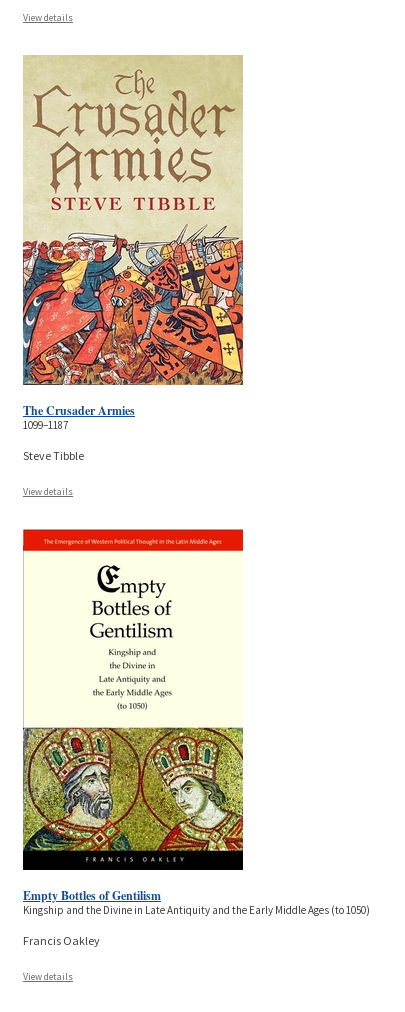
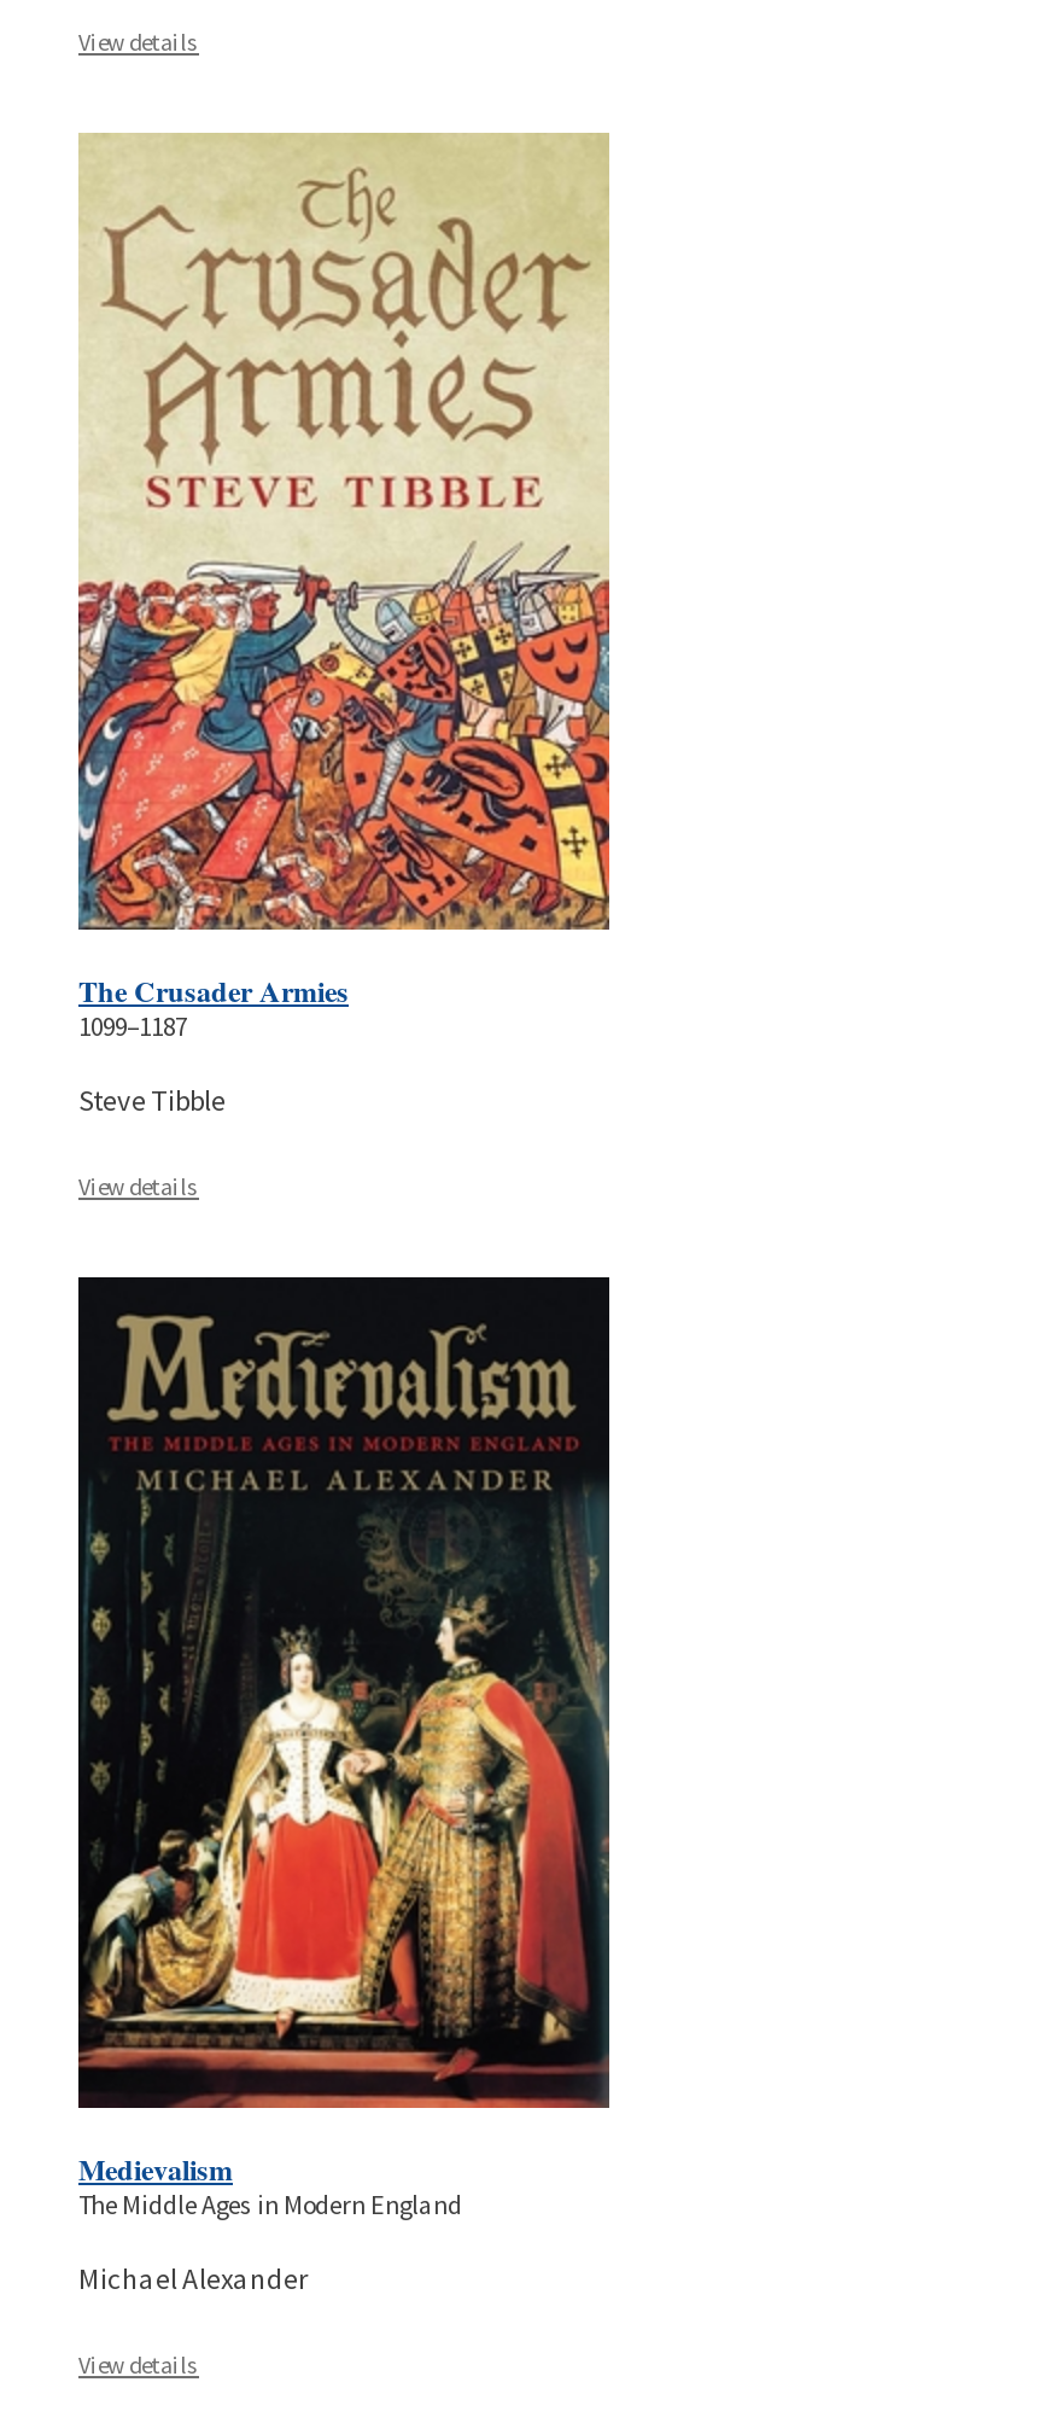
- [image]
- Empty Bottles of Gentilism
- Kingship and the Divine in Late Antiquity and the Early Middle Ages (to 1050)
+ [image]
+ Medievalism
+ The Middle Ages in Modern England

- Francis Oakley
+ Michael Alexander
